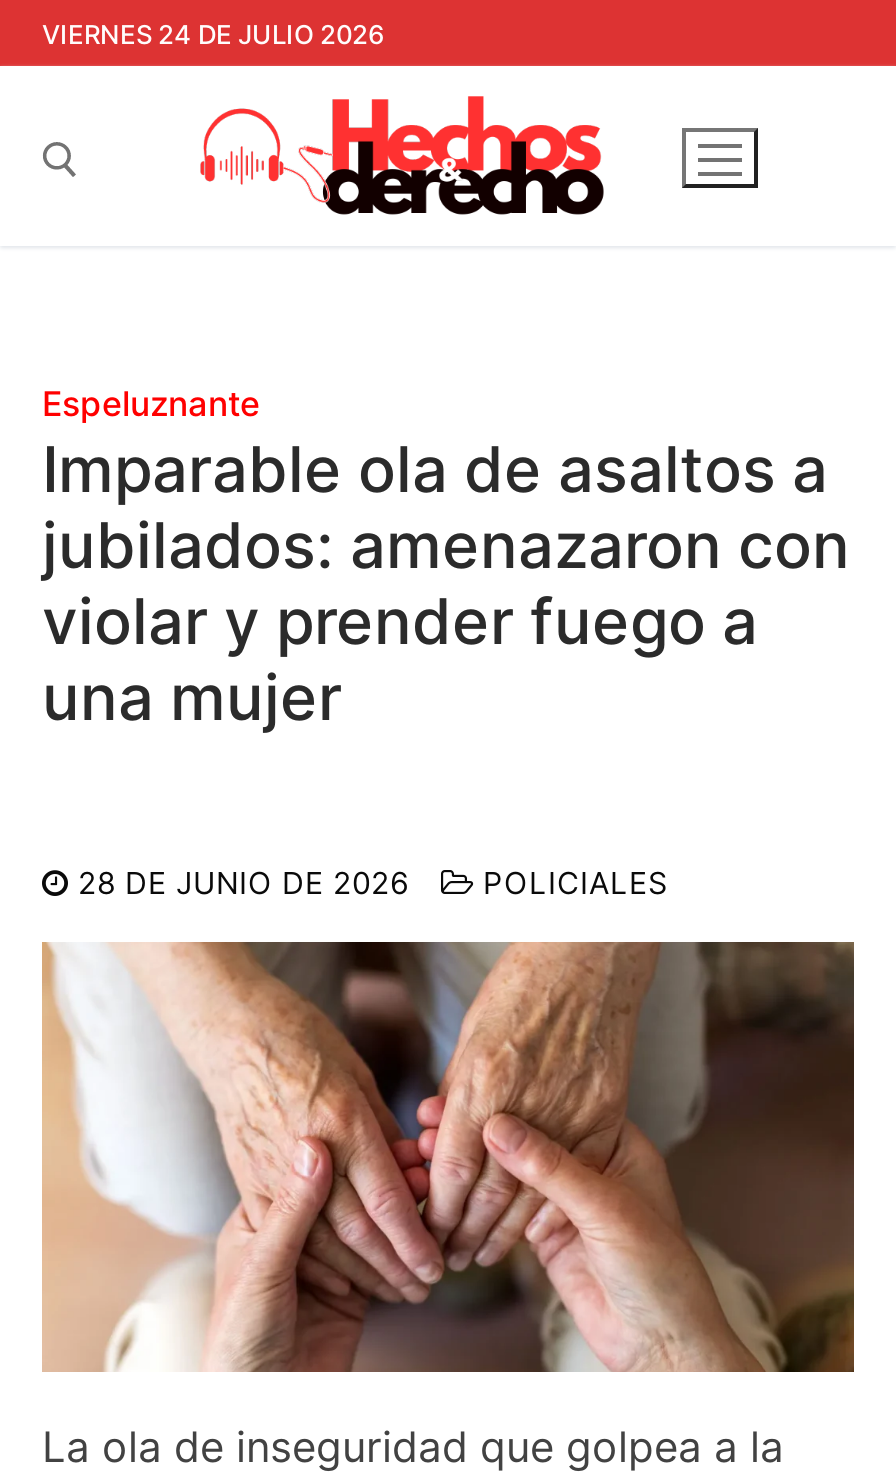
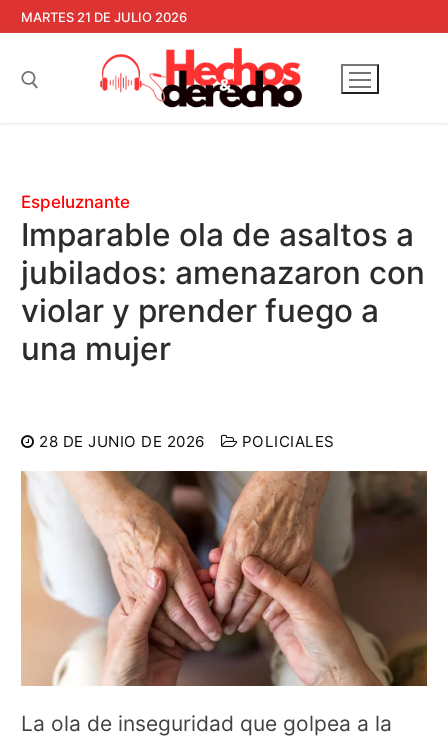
- VIERNES 24 DE JULIO 2026
+ MARTES 21 DE JULIO 2026
